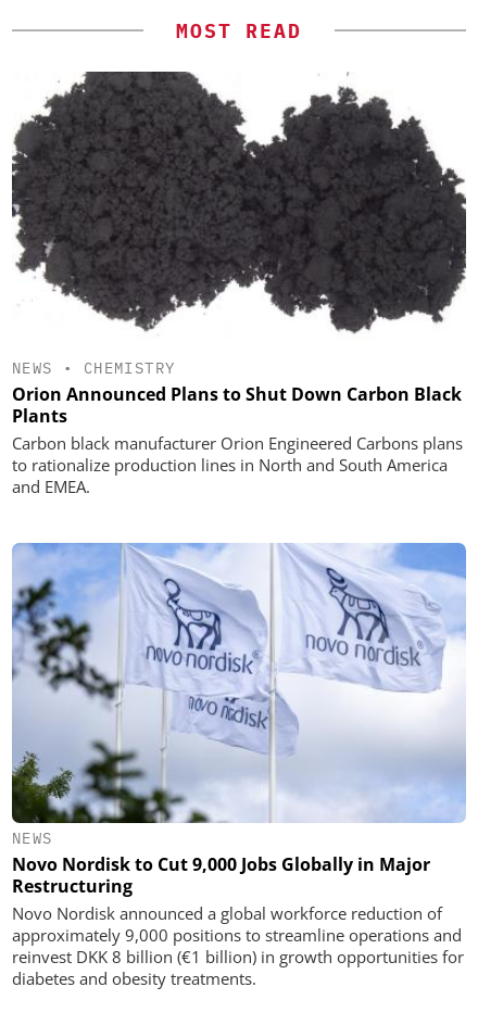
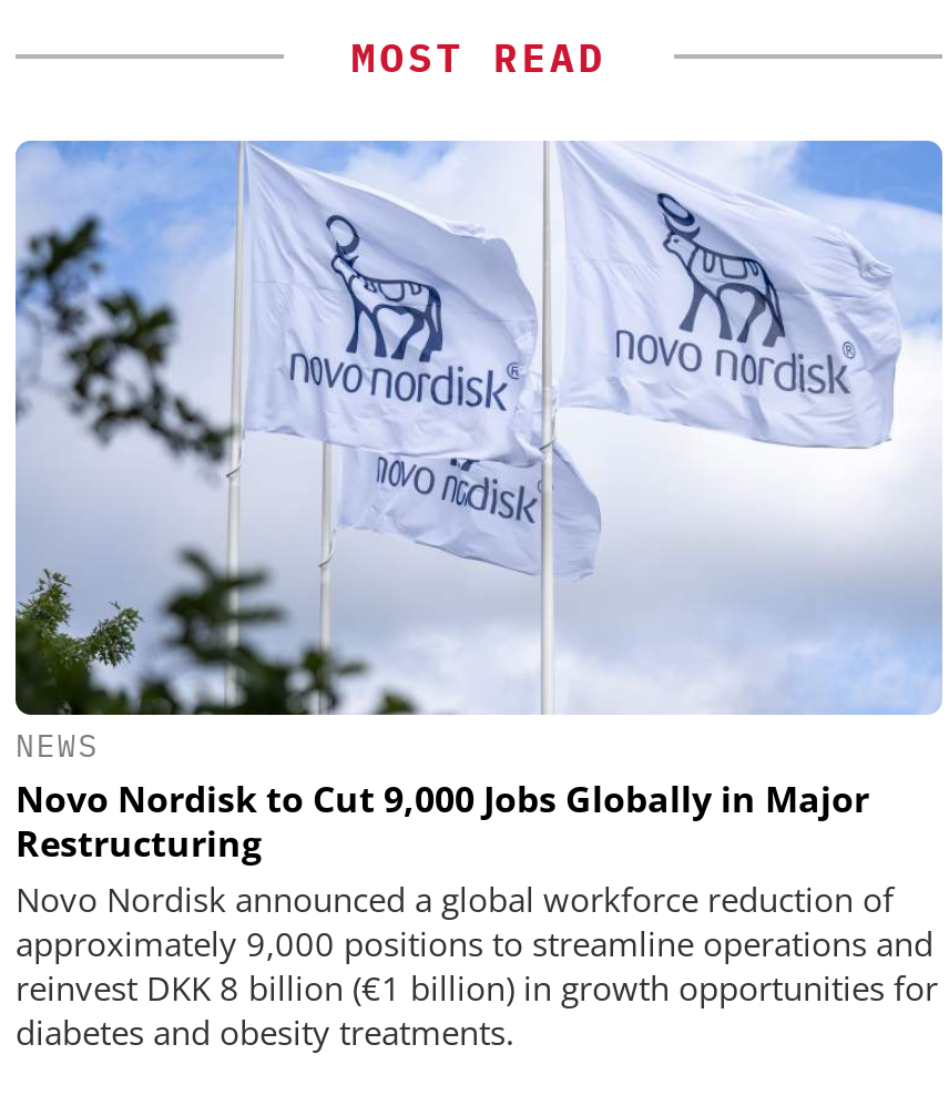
- [image]
- NEWS • CHEMISTRY
- Orion Announced Plans to Shut Down Carbon Black
- Plants
- Carbon black manufacturer Orion Engineered Carbons plans
- to rationalize production lines in North and South America
- and EMEA.
